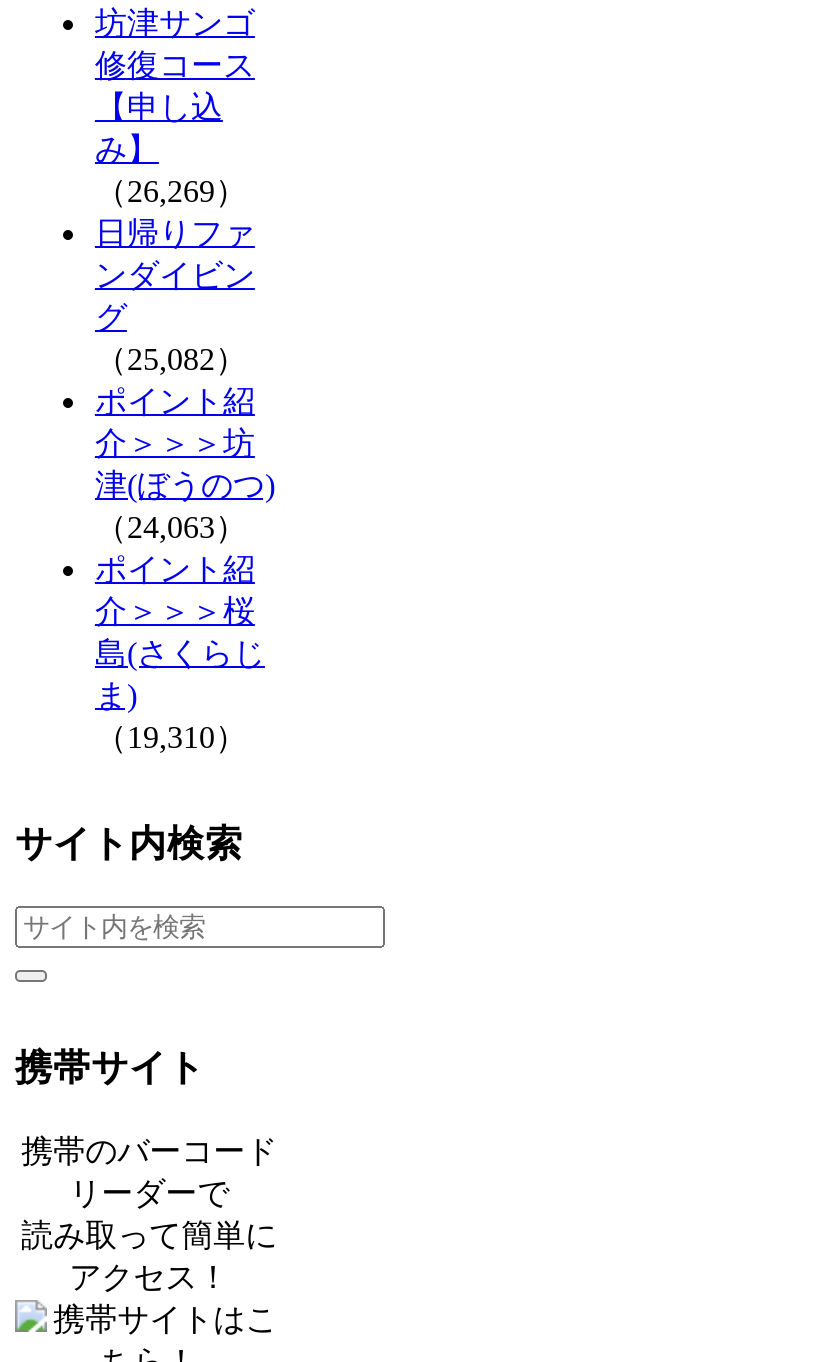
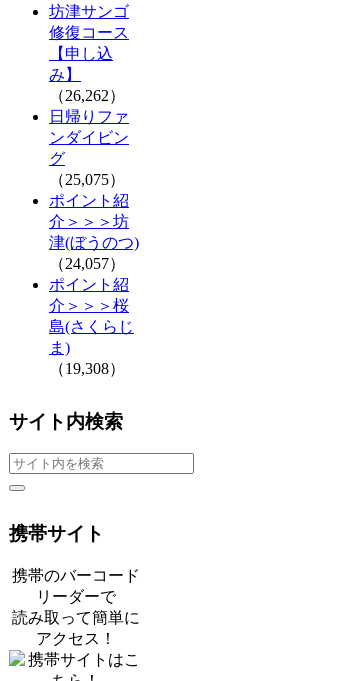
- （26,269）
+ （26,262）

- （25,082）
+ （25,075）

- （24,063）
+ （24,057）

- （19,310）
+ （19,308）
